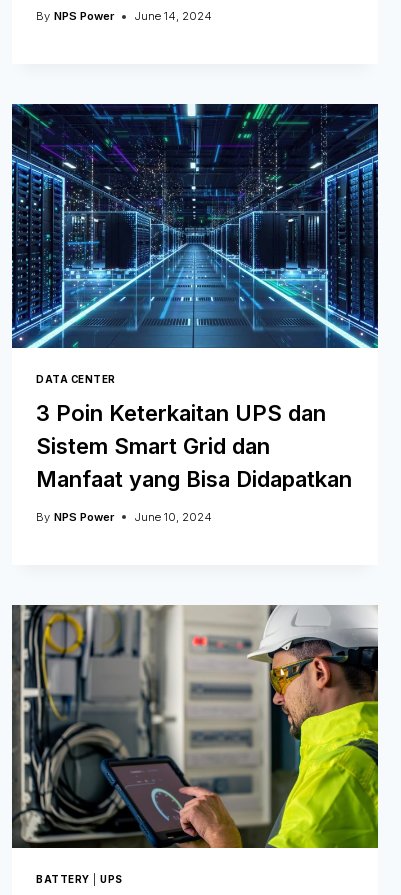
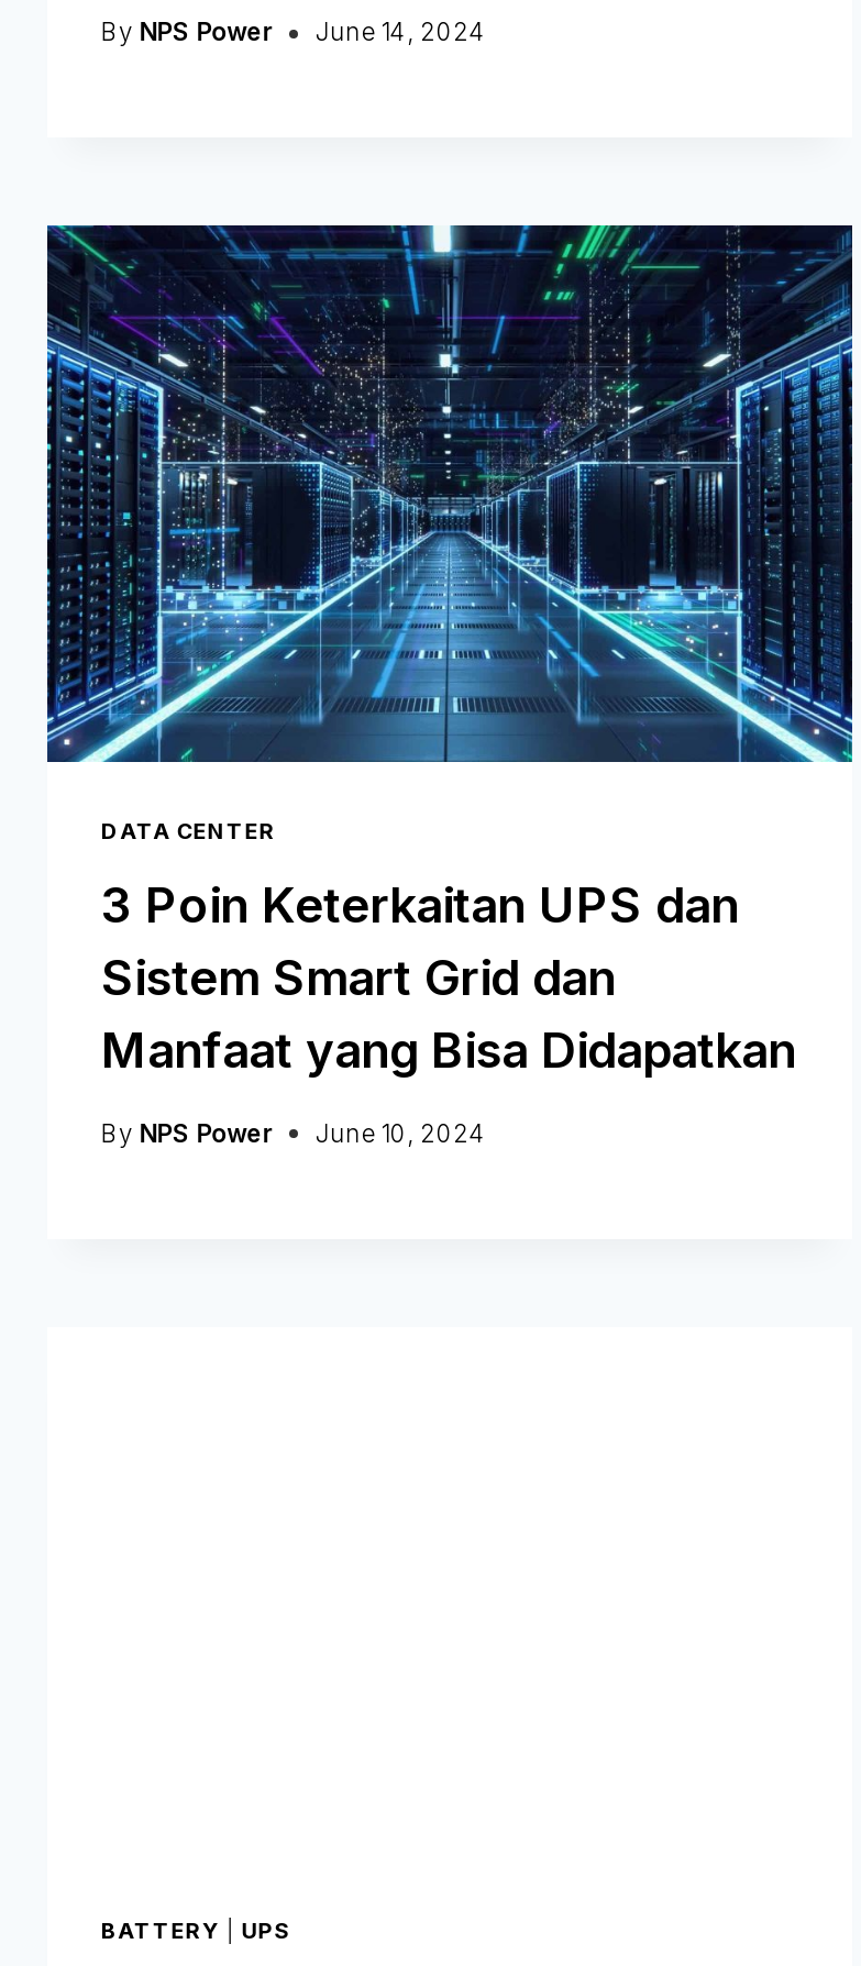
- [image]
